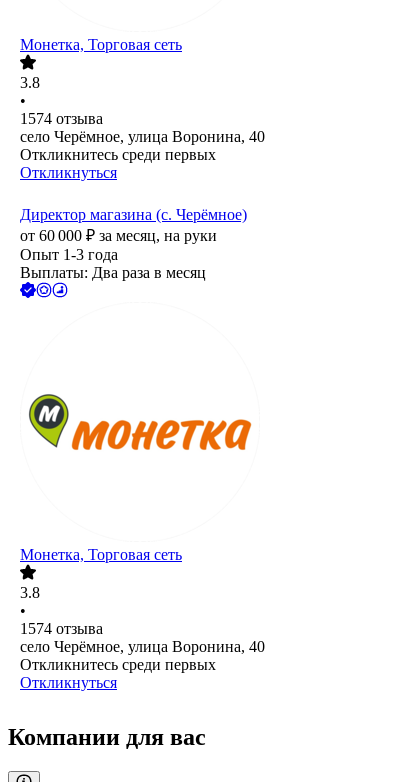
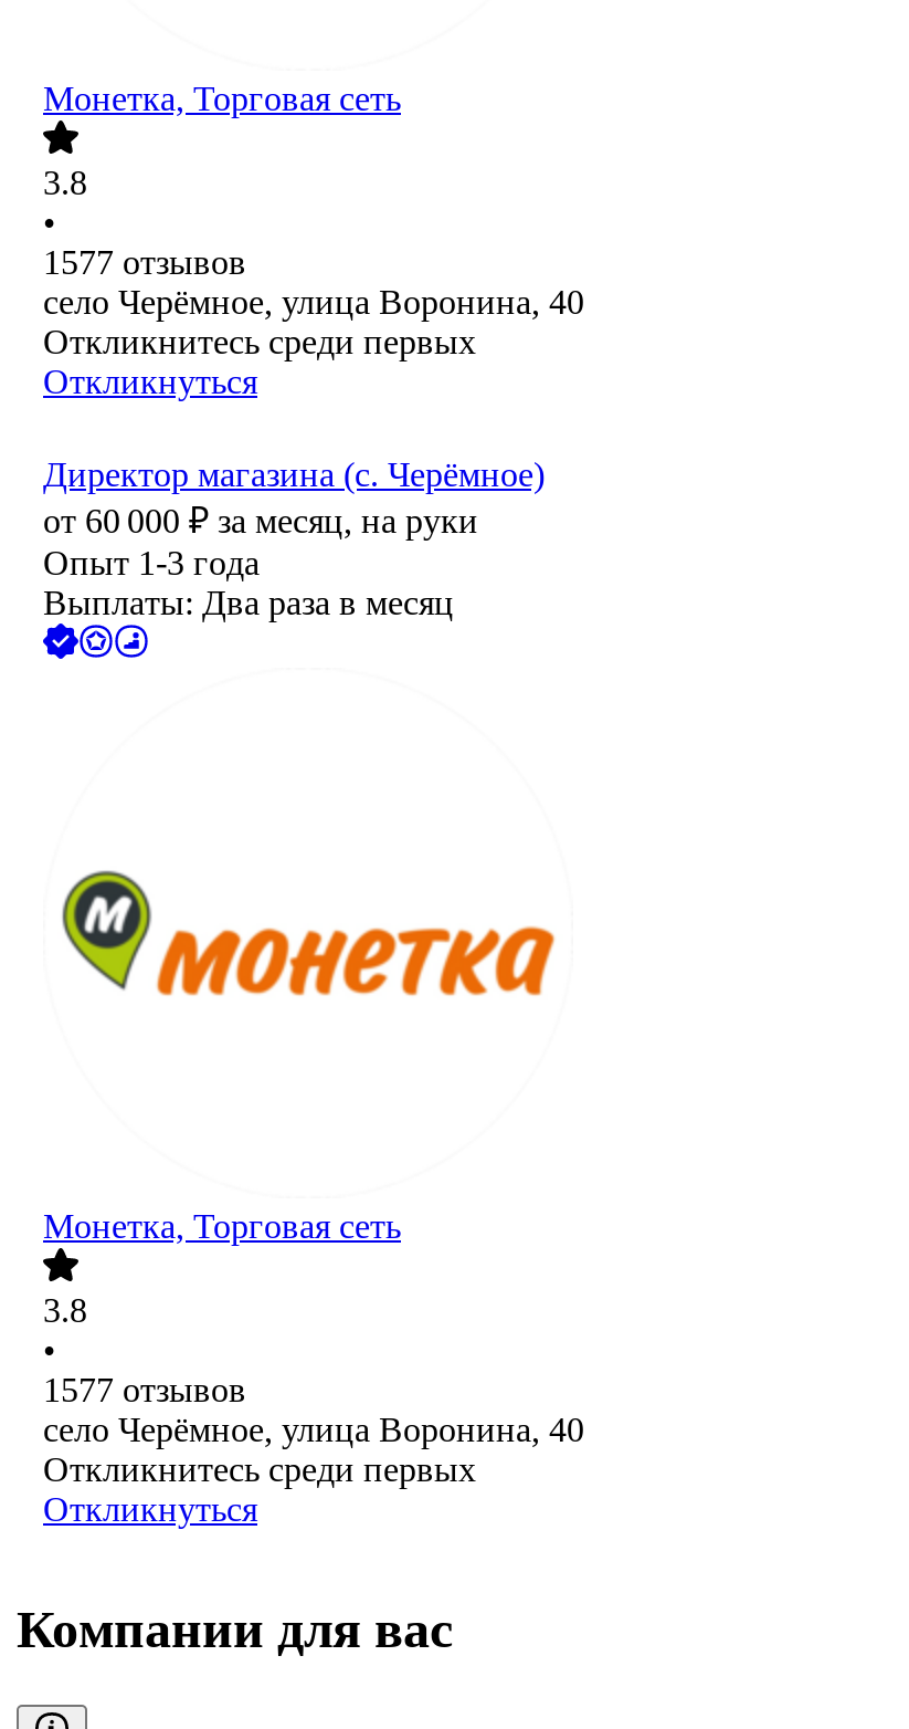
- 1574 отзыва
+ 1577 отзывов

- 1574 отзыва
+ 1577 отзывов
